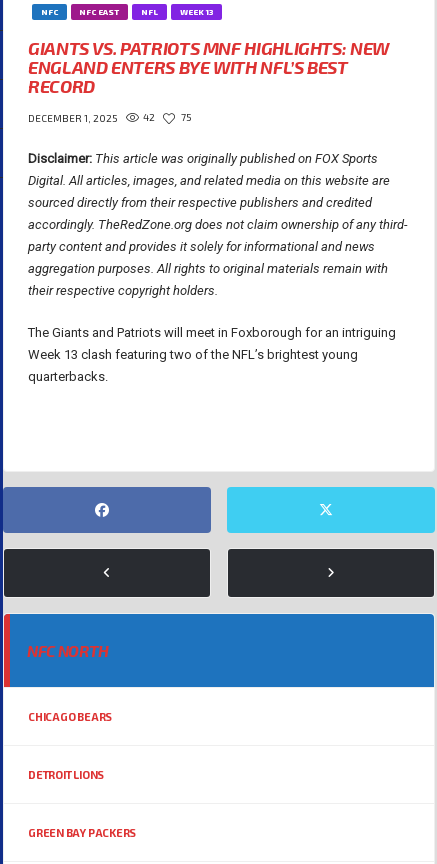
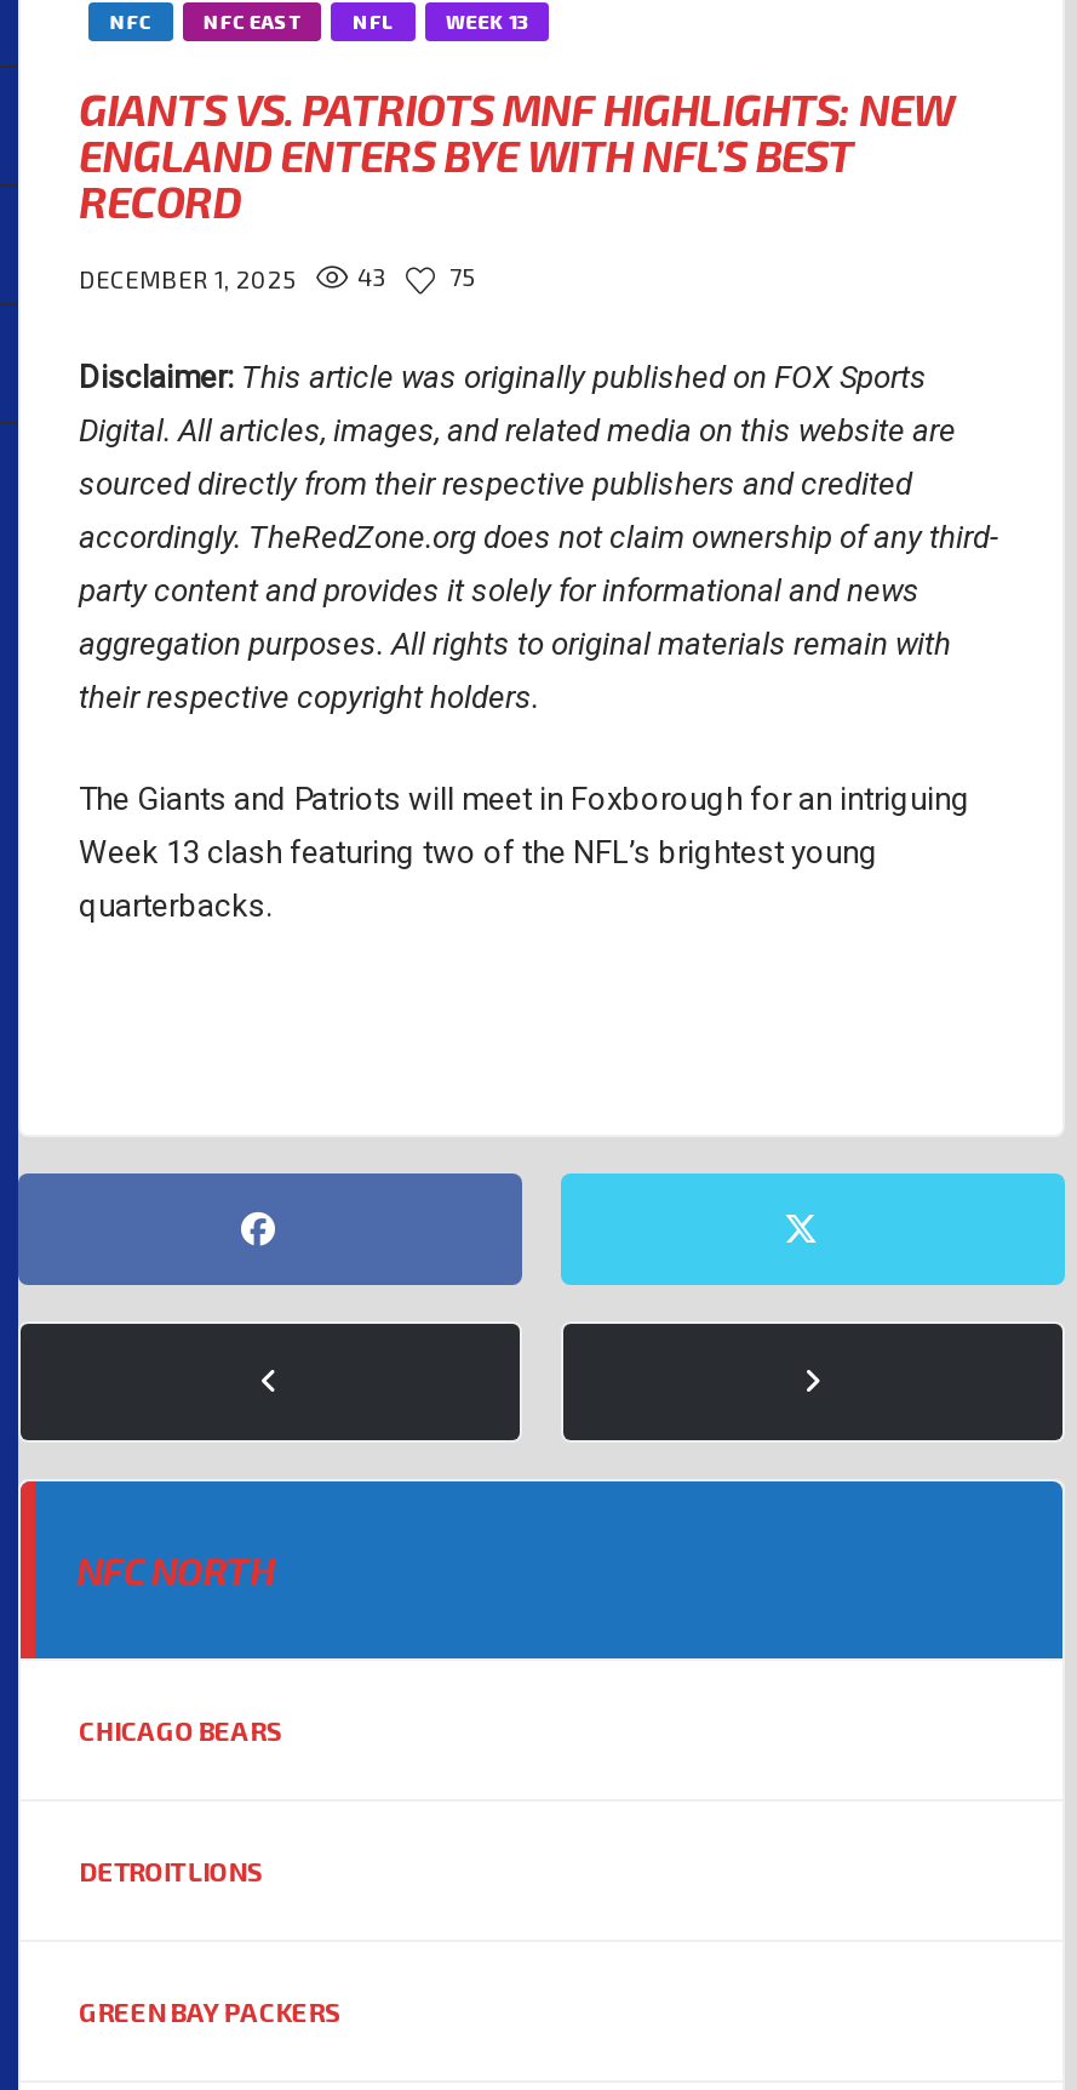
- 42
+ 43
